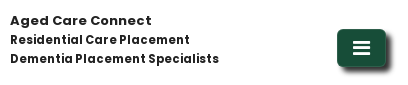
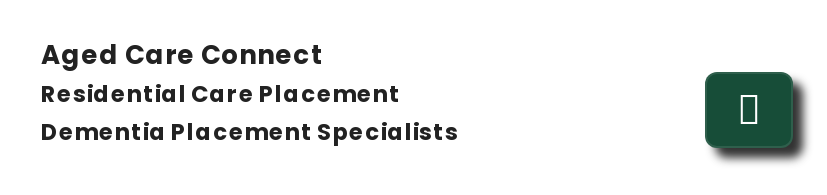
- [image]
+ [image]
